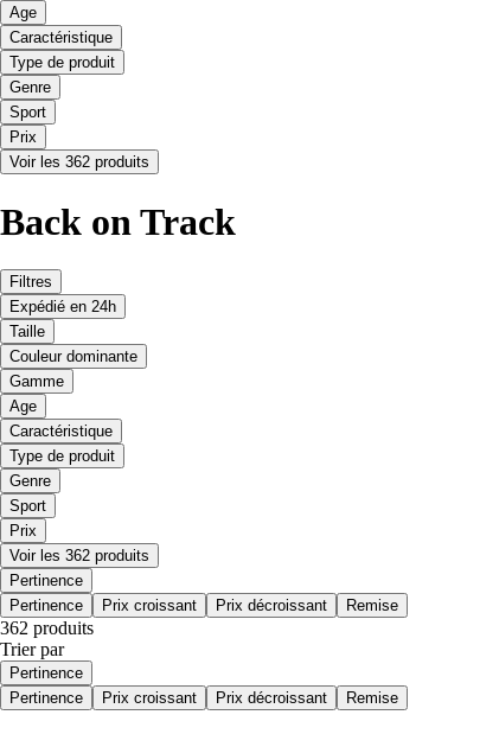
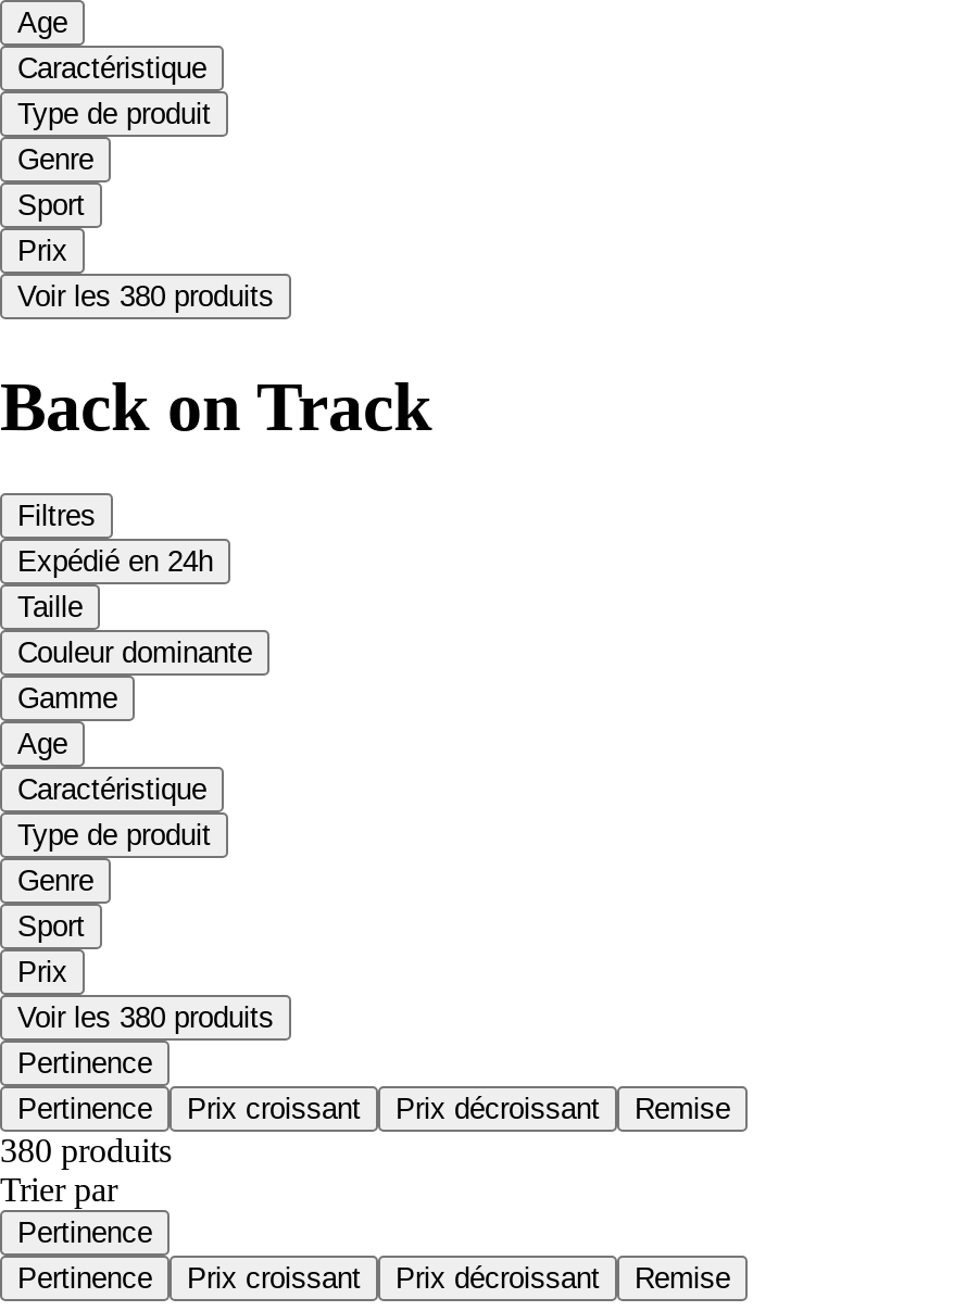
- Voir les 362 produits
+ Voir les 380 produits

- Voir les 362 produits
+ Voir les 380 produits

- 362 produits
+ 380 produits
